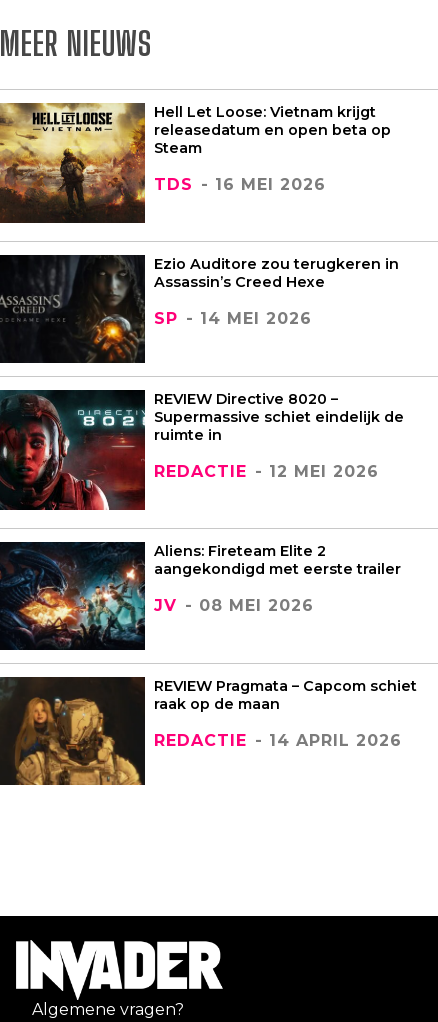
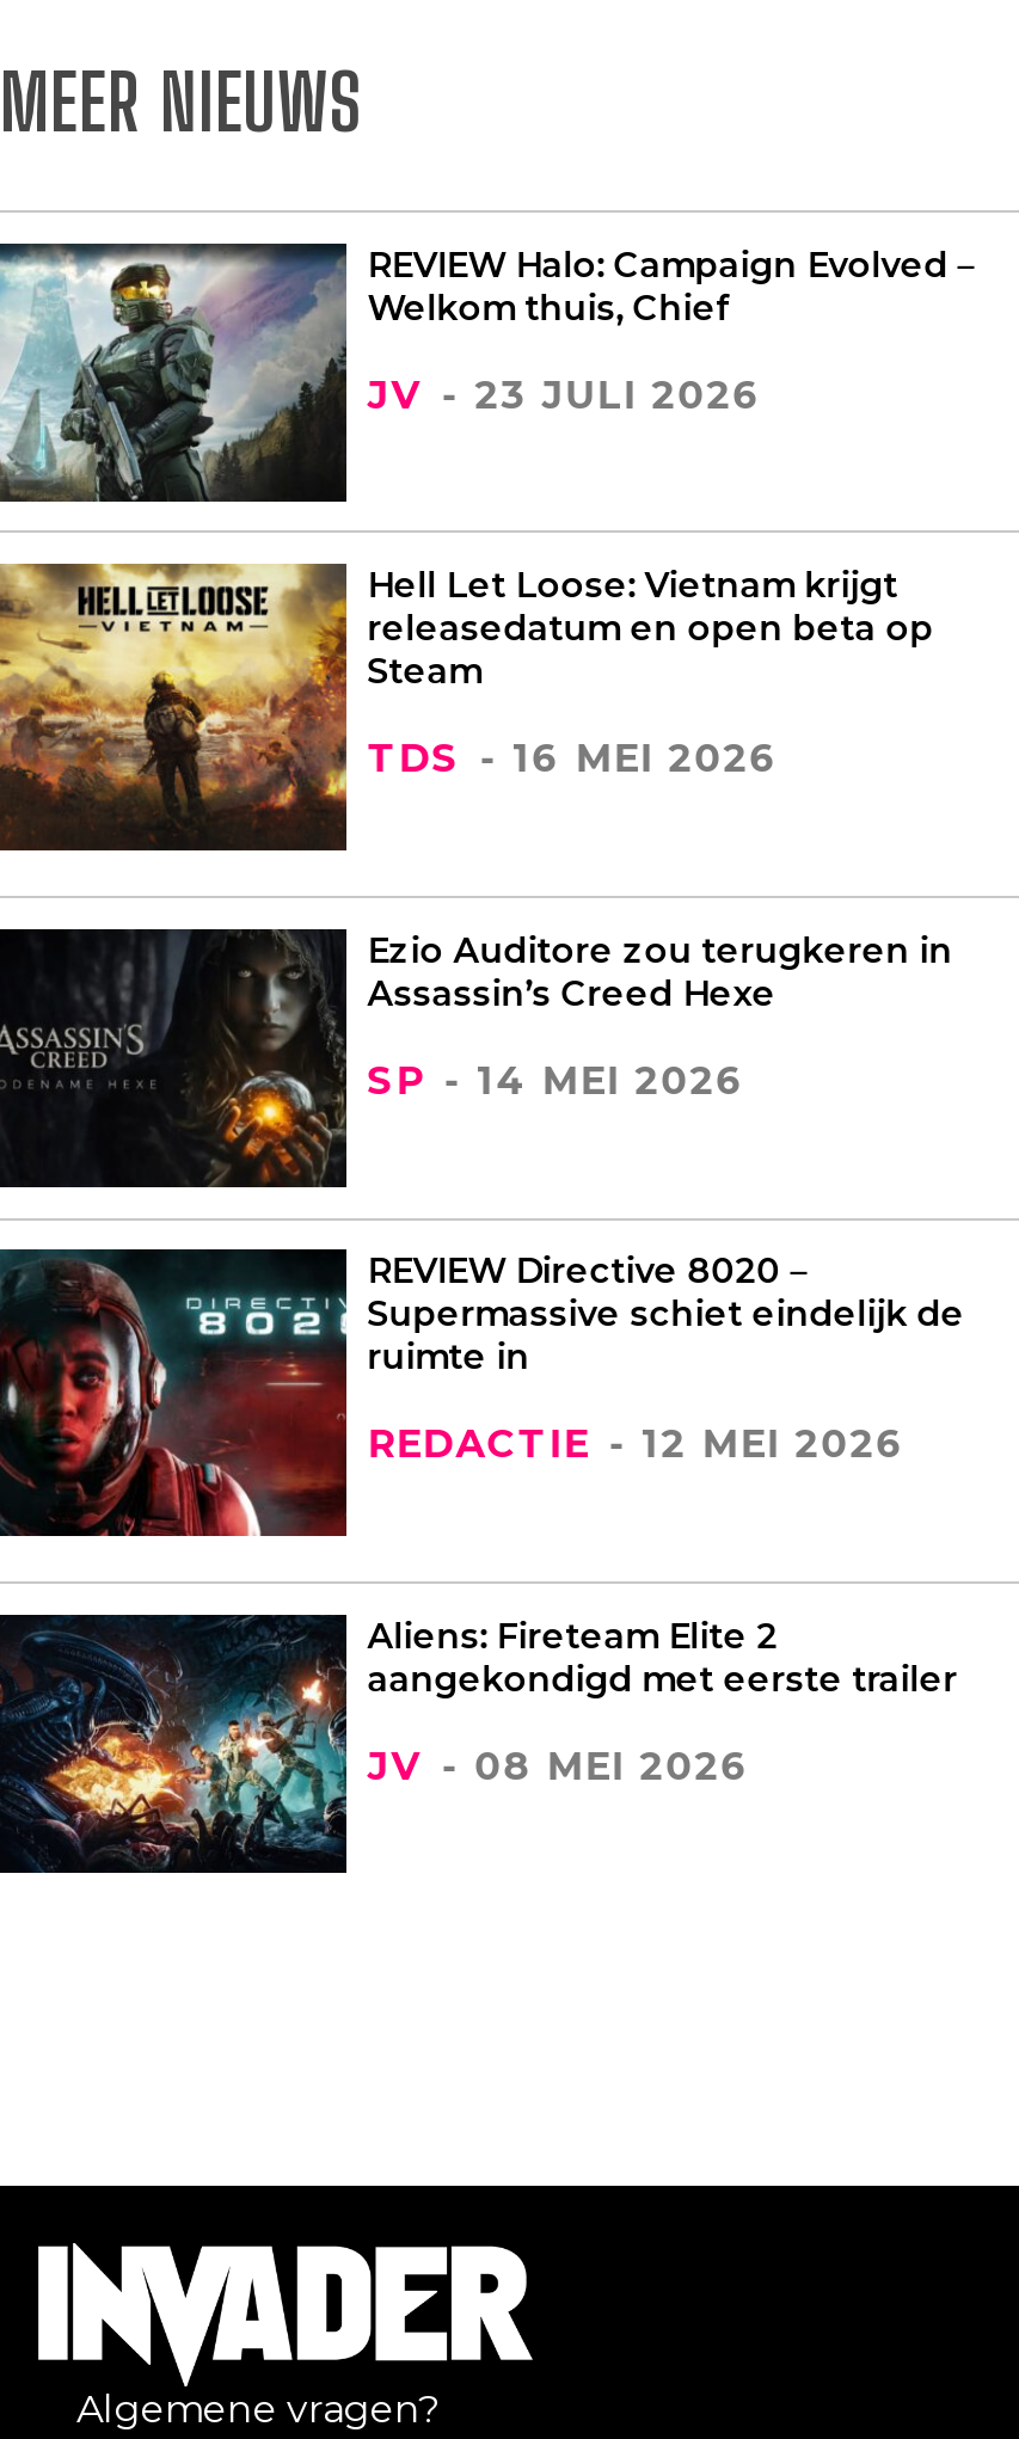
+ [image]
+ REVIEW Halo: Campaign Evolved –
+ Welkom thuis, Chief
+ JV - 23 JULI 2026

moved down: [image] | Hell Let Loose: Vietnam krijgt | releasedatum en open beta op | ... | aangekondigd met eerste trailer | JV - 08 MEI 2026

- [image]
- REVIEW Pragmata – Capcom schiet
- raak op de maan
- REDACTIE - 14 APRIL 2026
